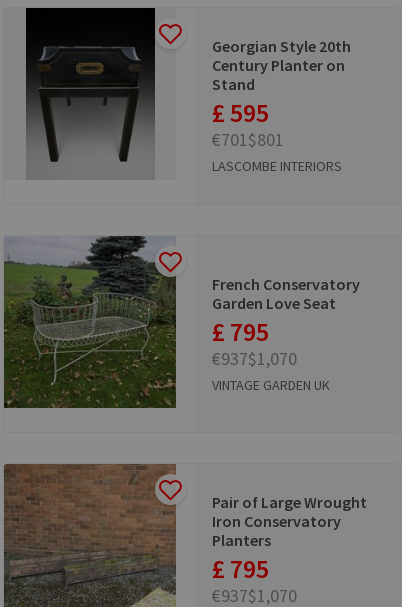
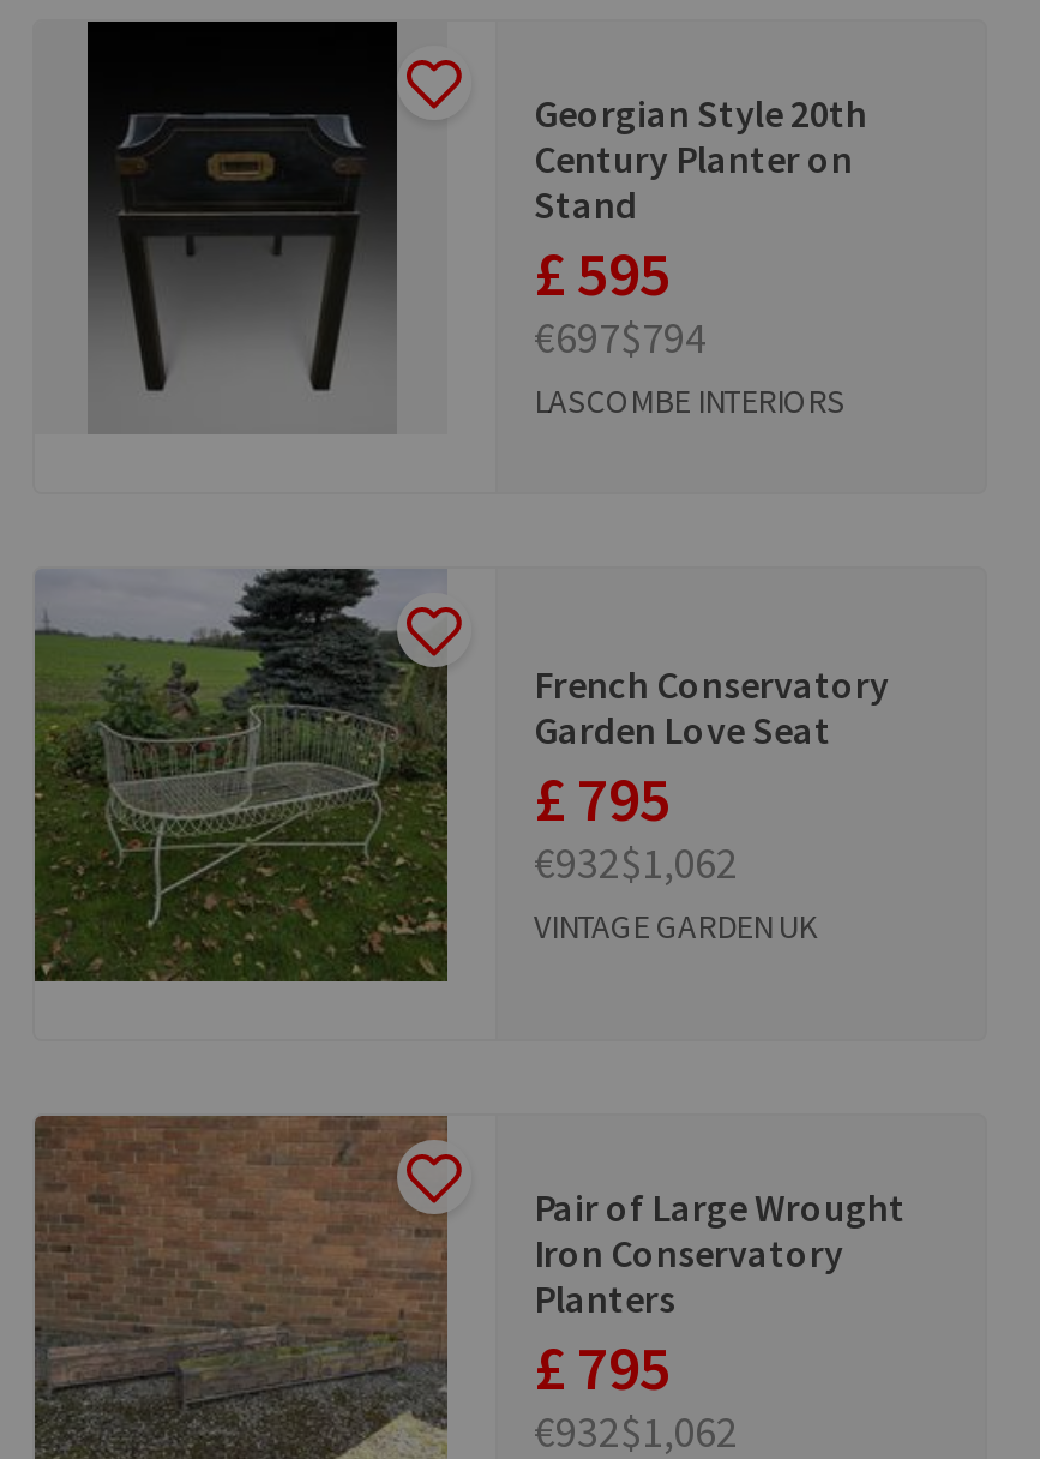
- €701$801
+ €697$794

- €937$1,070
+ €932$1,062

- €937$1,070
+ €932$1,062
